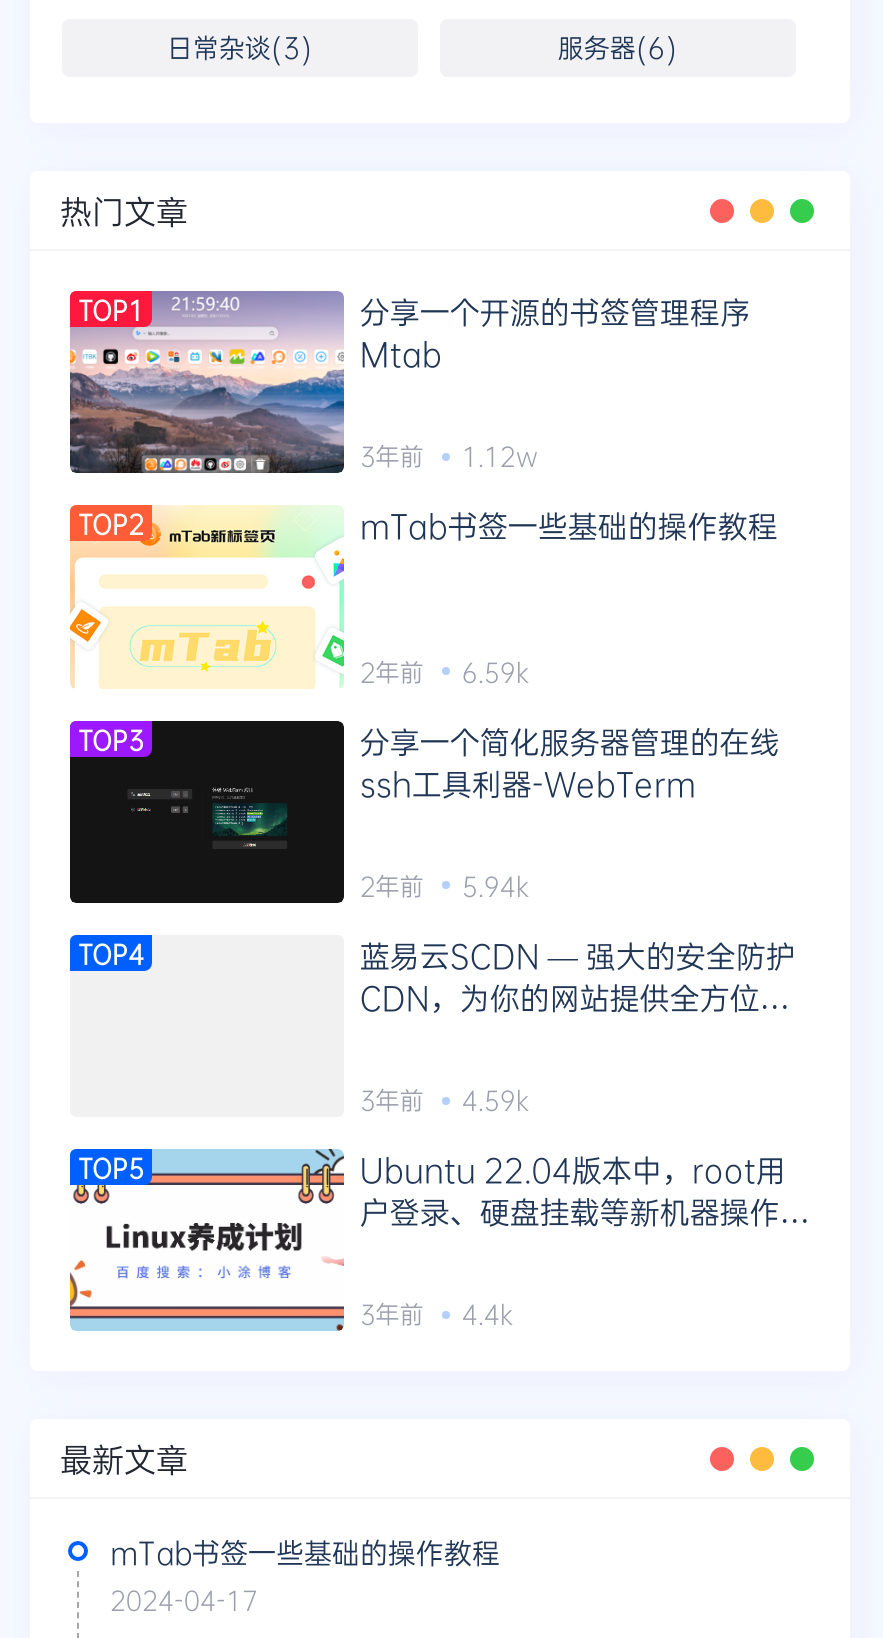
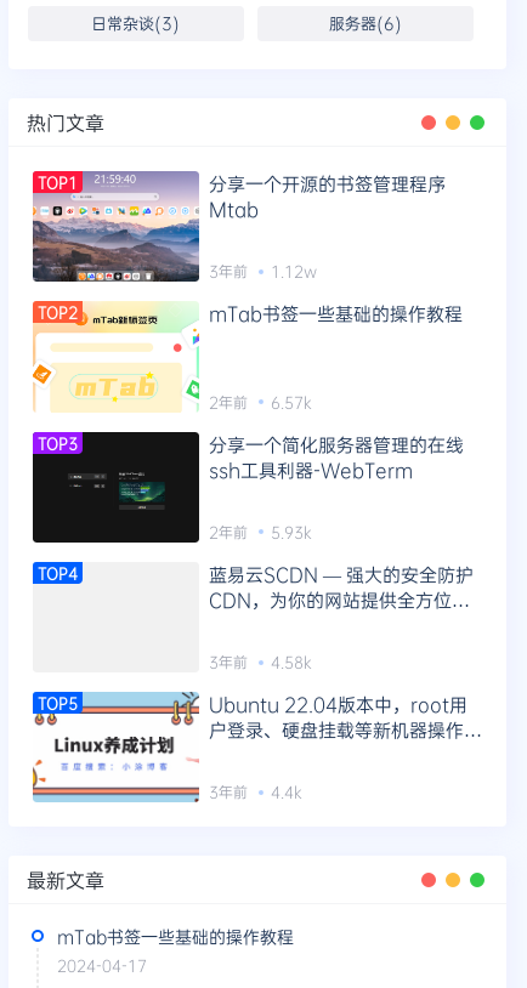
- 2年前 6.59k
+ 2年前 6.57k

- 2年前 5.94k
+ 2年前 5.93k

- 3年前 4.59k
+ 3年前 4.58k
